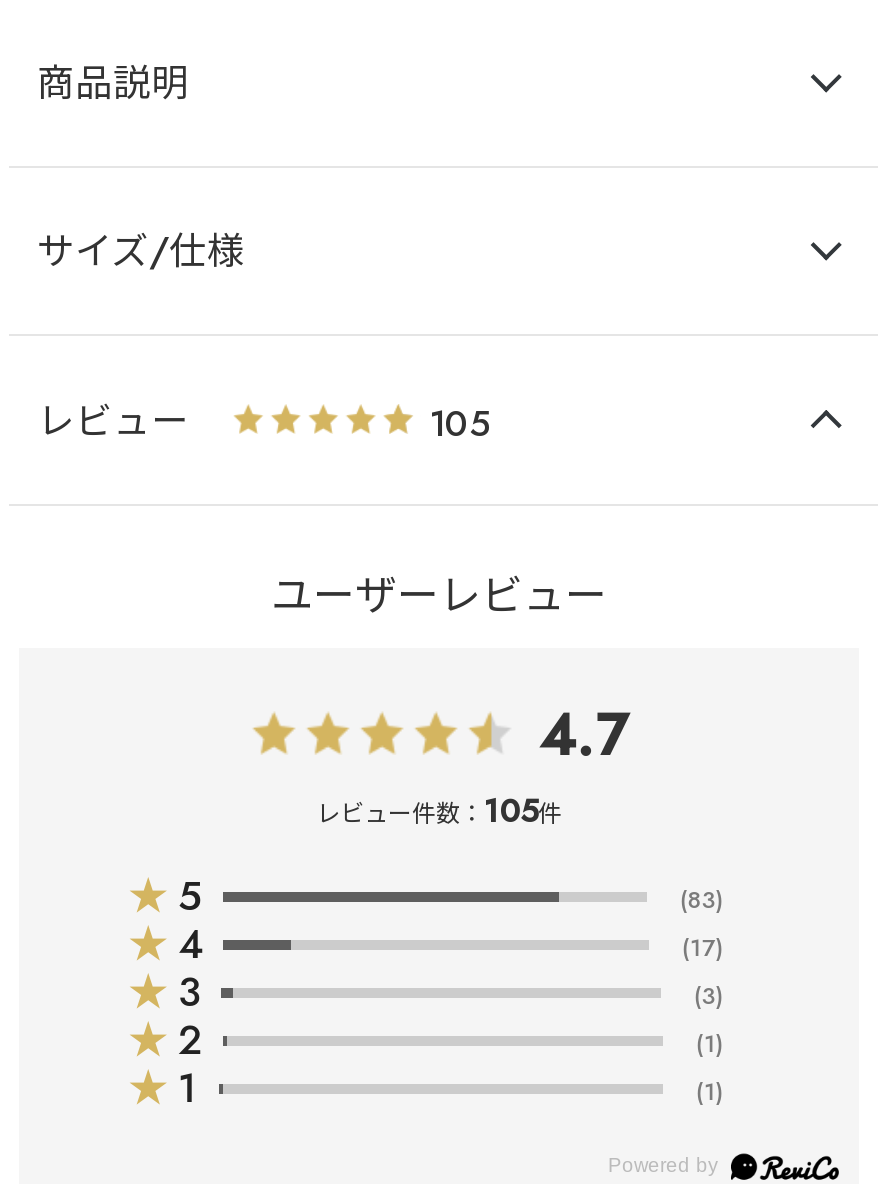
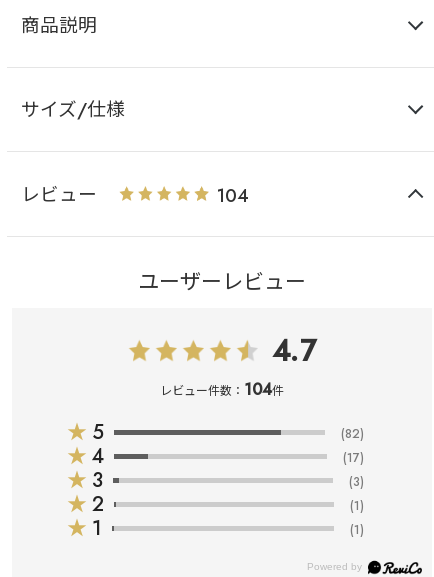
- 105
+ 104

- レビュー件数：105件
+ レビュー件数：104件

- (83)
+ (82)
